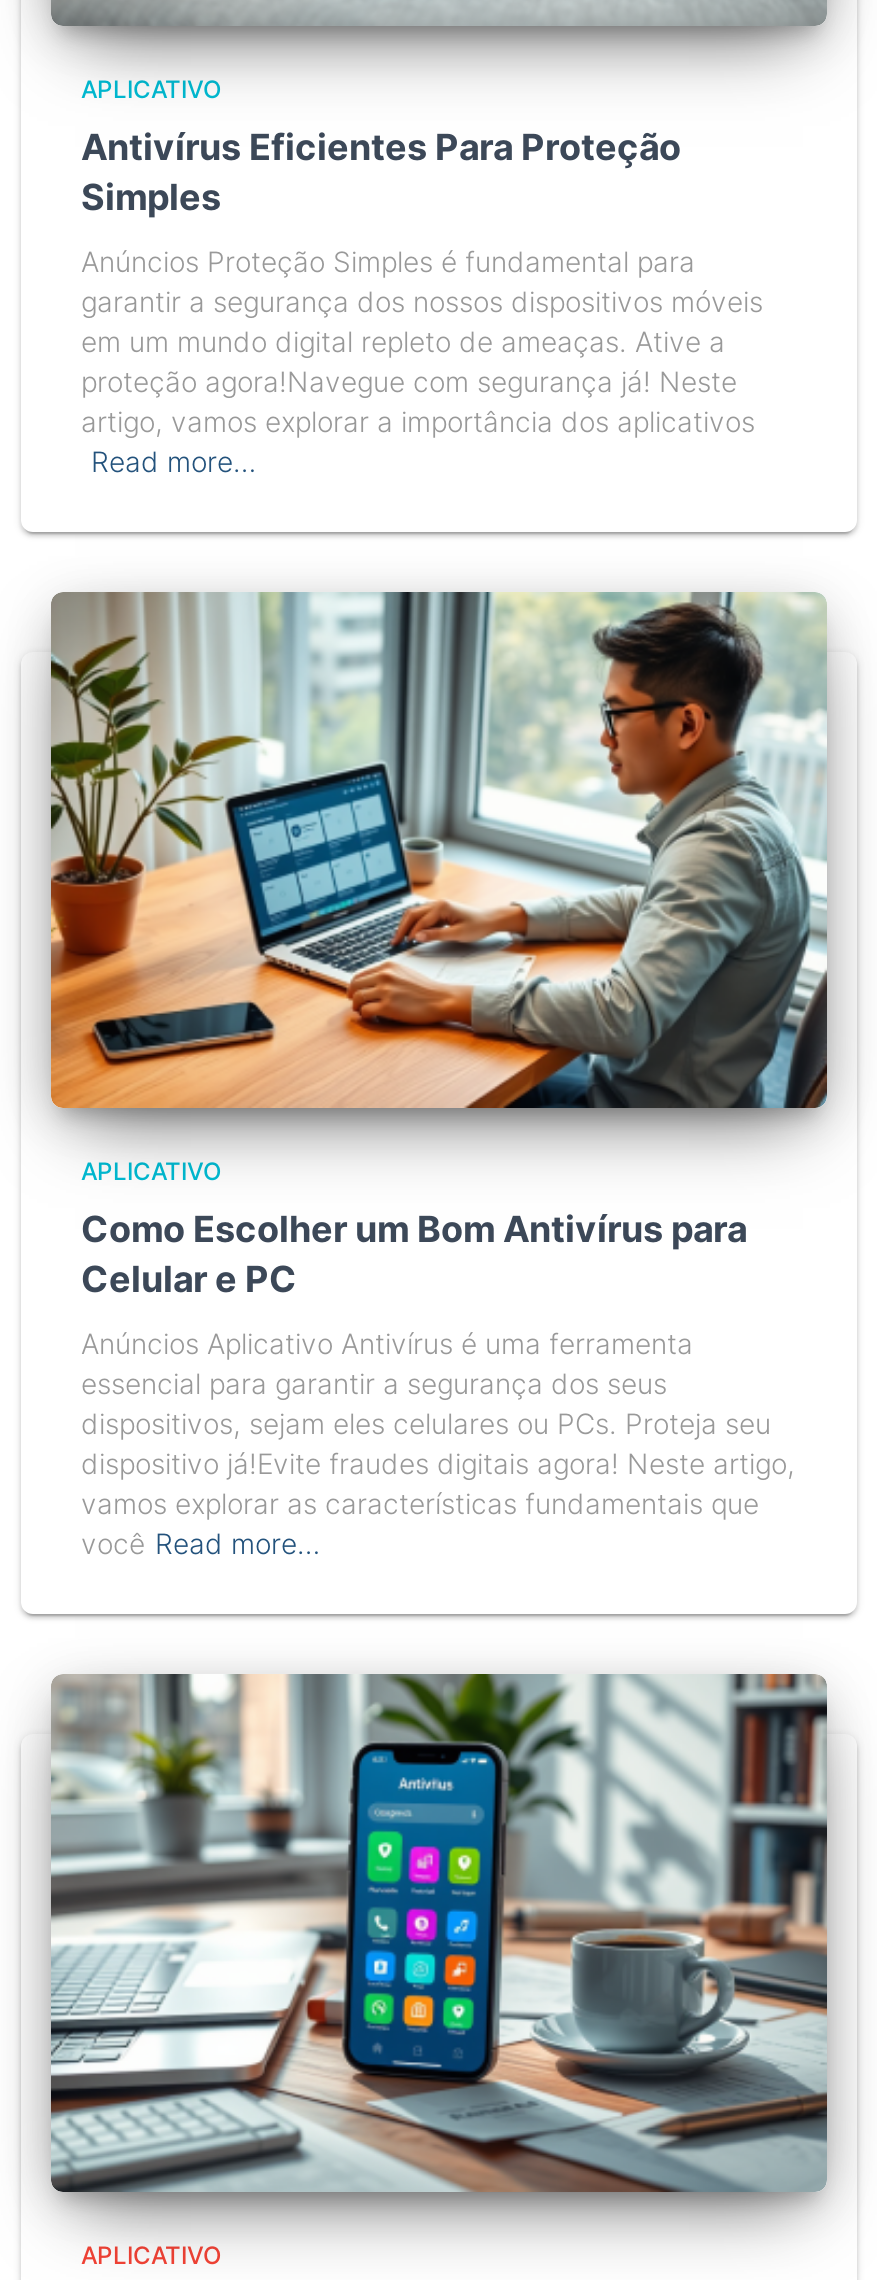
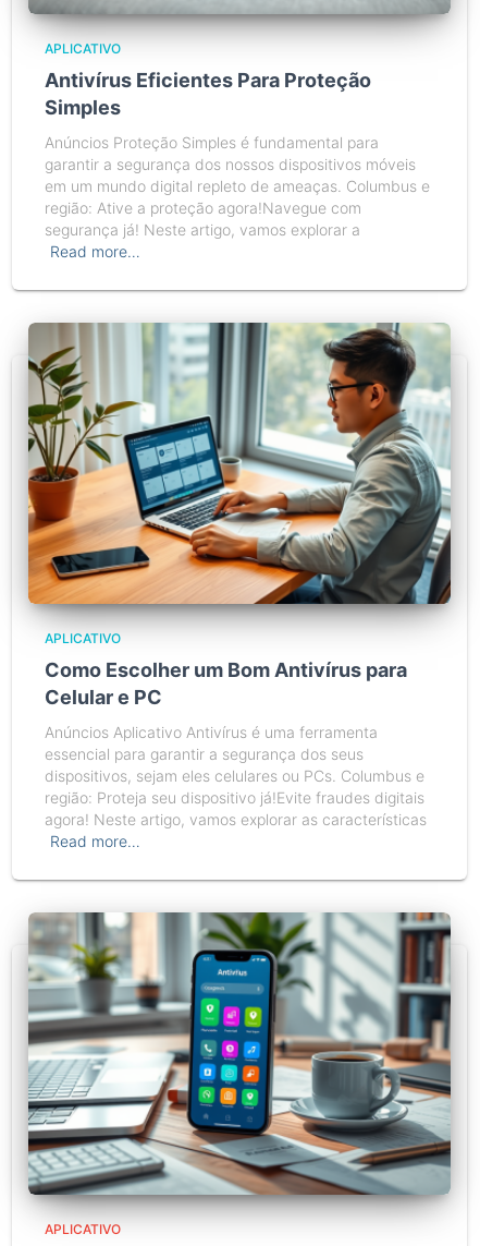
- em um mundo digital repleto de ameaças. Ative a
- proteção agora!Navegue com segurança já! Neste
- artigo, vamos explorar a importância dos aplicativos
+ em um mundo digital repleto de ameaças. Columbus e
+ região: Ative a proteção agora!Navegue com
+ segurança já! Neste artigo, vamos explorar a

- dispositivos, sejam eles celulares ou PCs. Proteja seu
- dispositivo já!Evite fraudes digitais agora! Neste artigo,
- vamos explorar as características fundamentais que
- você Read more…
+ dispositivos, sejam eles celulares ou PCs. Columbus e
+ região: Proteja seu dispositivo já!Evite fraudes digitais
+ agora! Neste artigo, vamos explorar as características
+ Read more…
